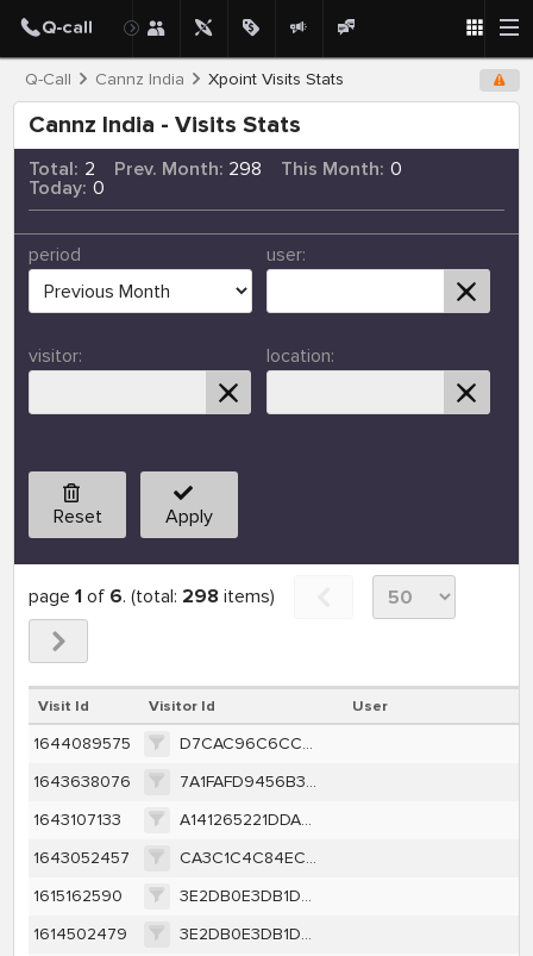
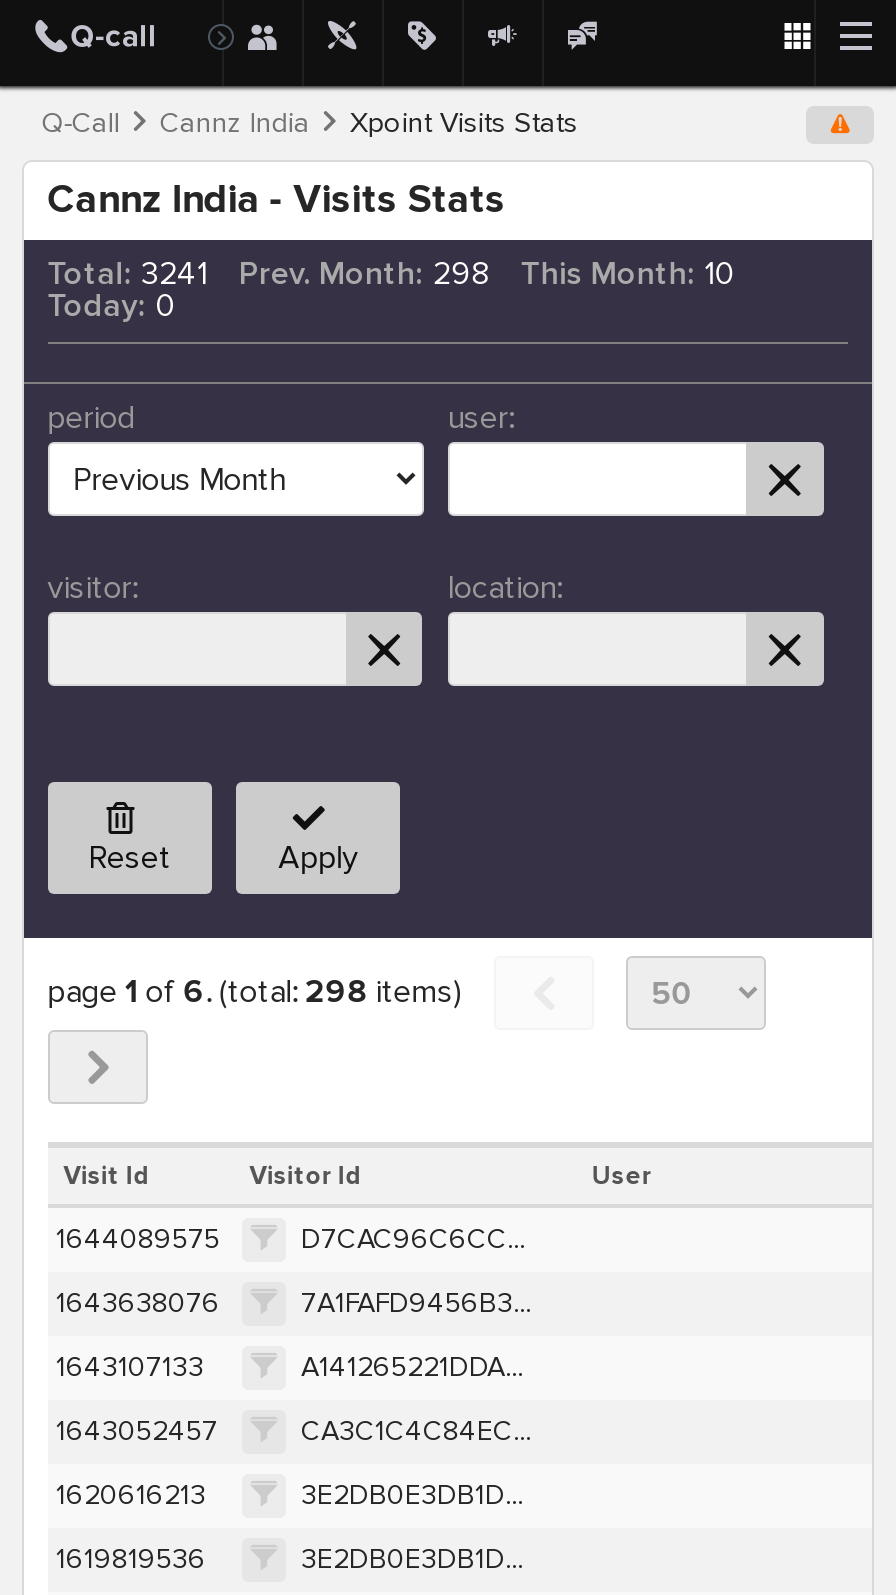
- Total: 2
+ Total: 3241

- This Month: 0
+ This Month: 10

- 1615162590
+ 1620616213

- 1614502479
+ 1619819536
